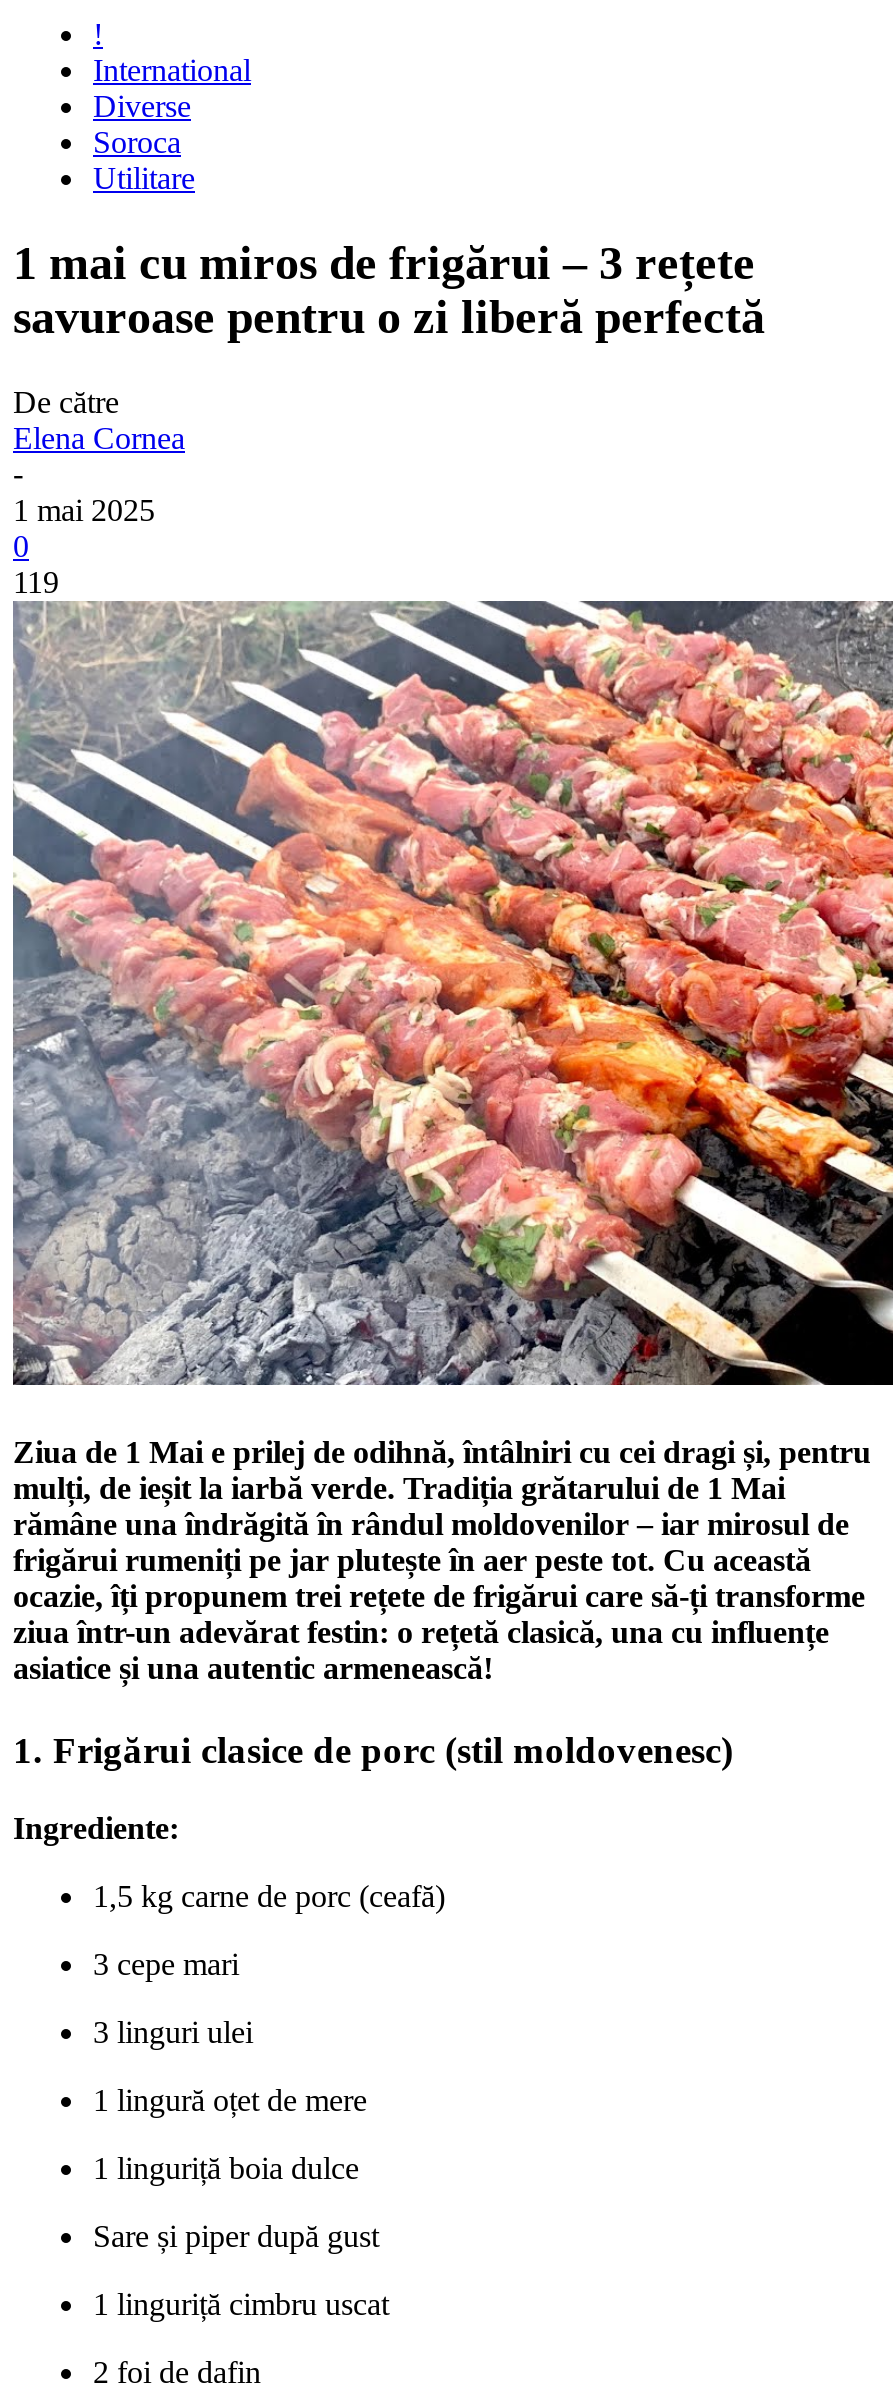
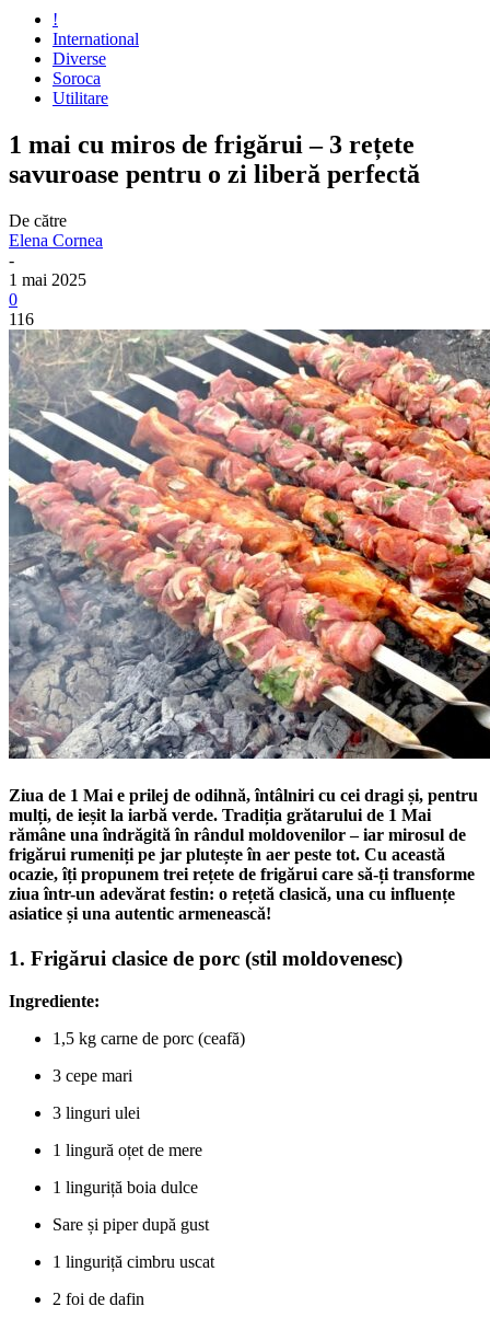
- 119
+ 116
